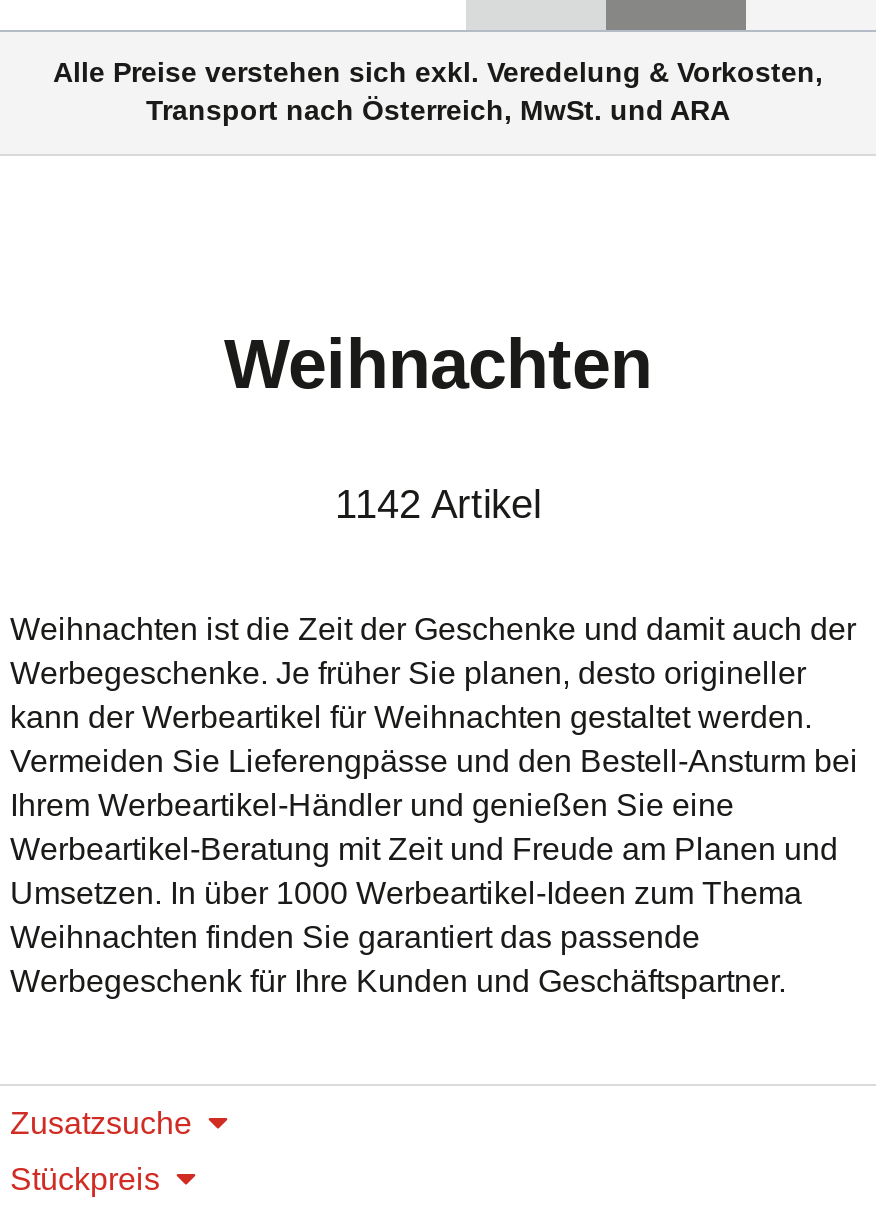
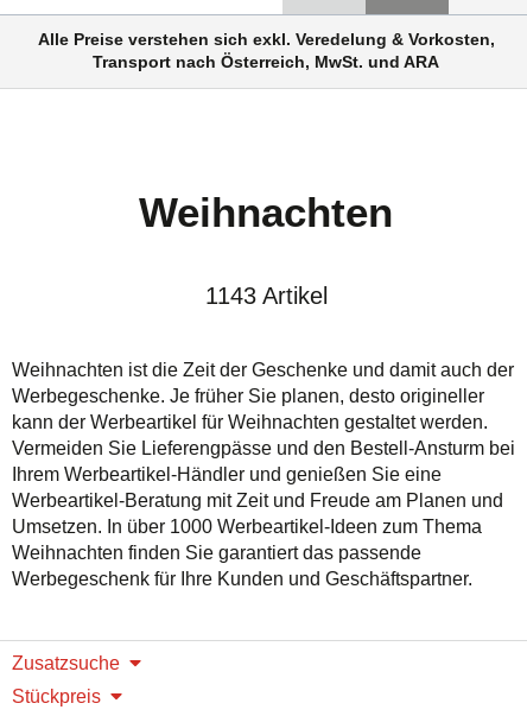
- 1142 Artikel
+ 1143 Artikel
